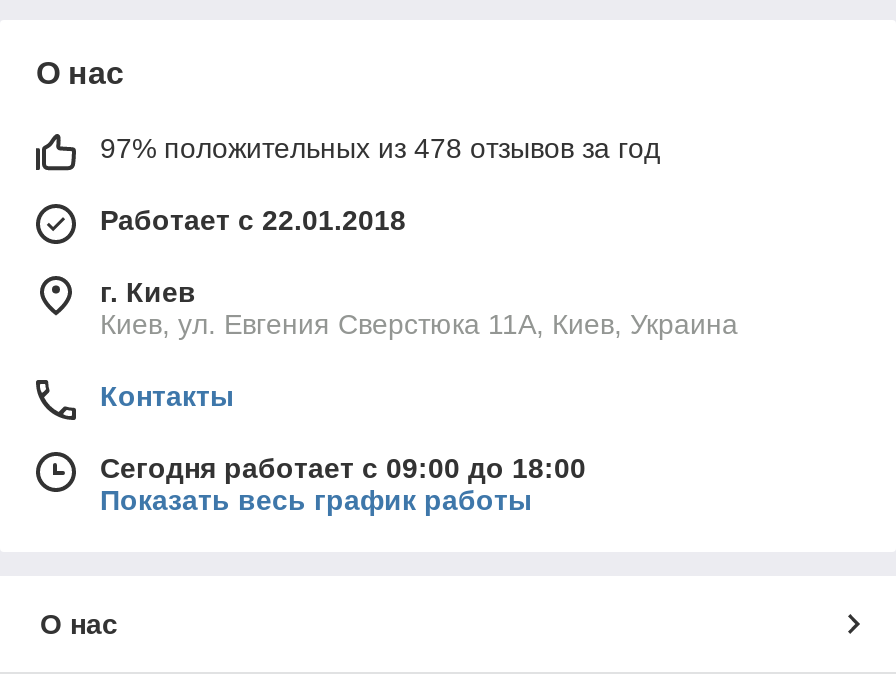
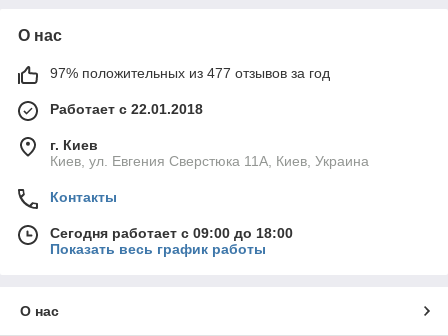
- 97% положительных из 478 отзывов за год
+ 97% положительных из 477 отзывов за год
